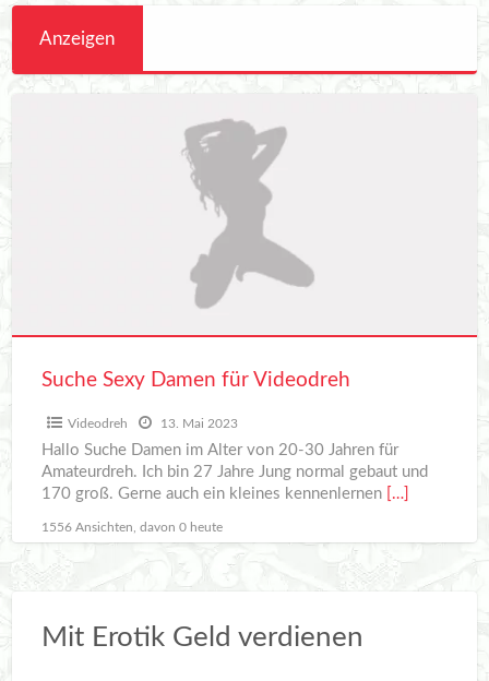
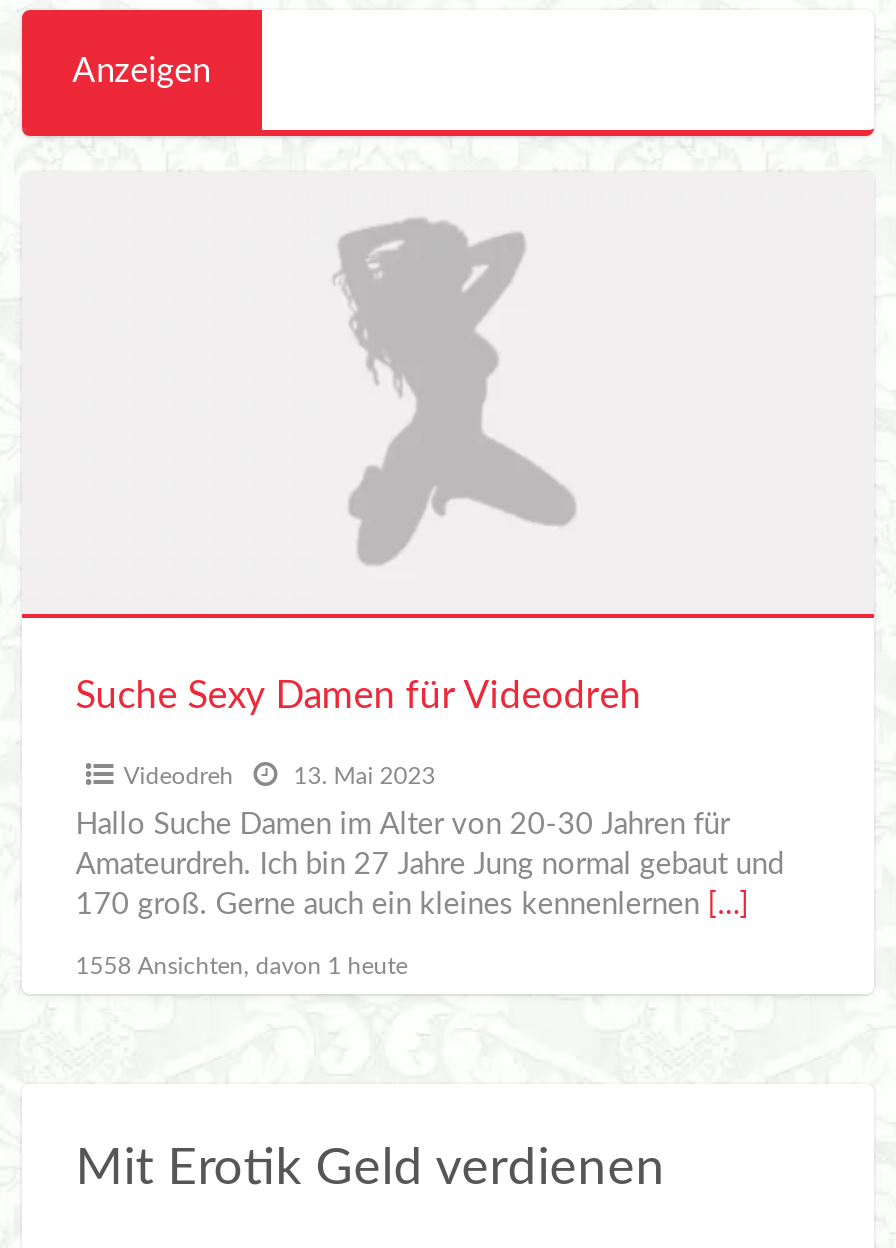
- 1556 Ansichten, davon 0 heute
+ 1558 Ansichten, davon 1 heute
